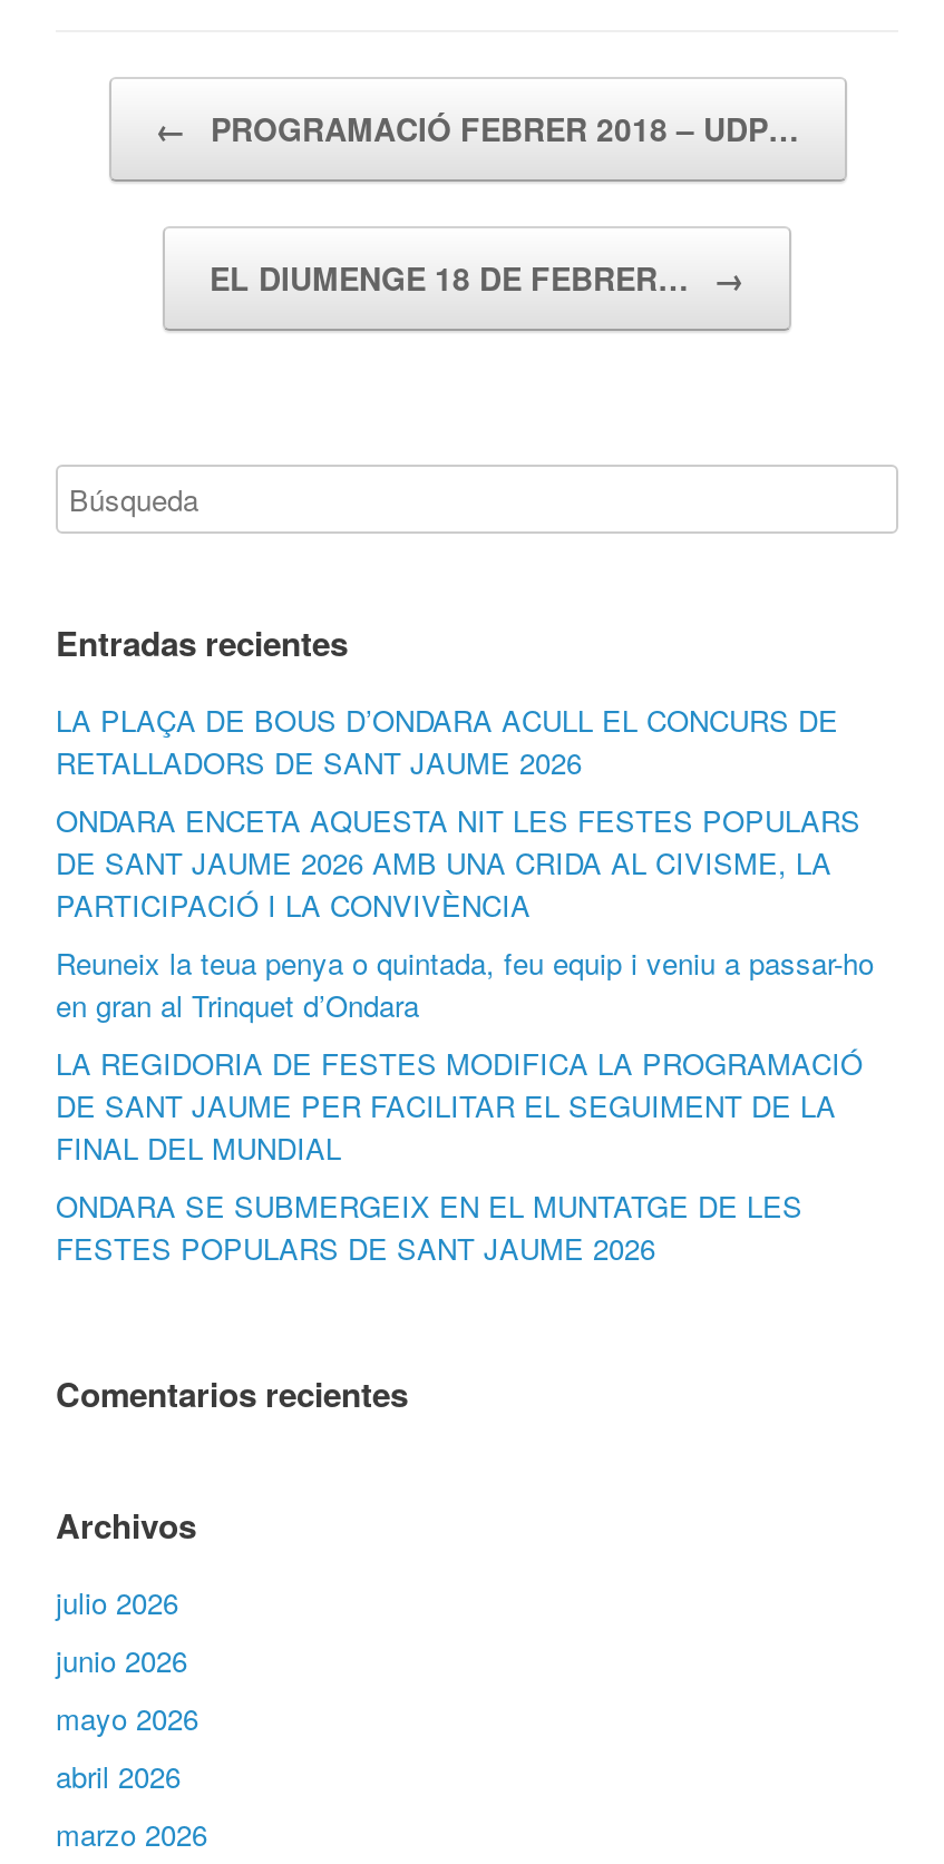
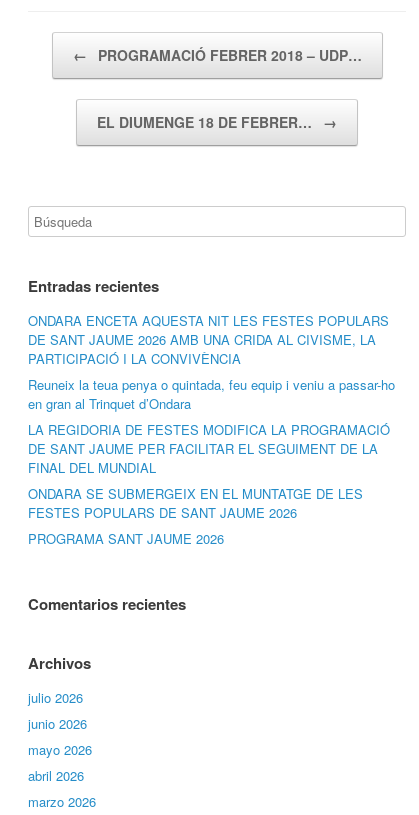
- LA PLAÇA DE BOUS D’ONDARA ACULL EL CONCURS DE
- RETALLADORS DE SANT JAUME 2026

moved up: ONDARA ENCETA AQUESTA NIT LES FESTES POPULARS | DE SANT JAUME 2026 AMB UNA CRIDA AL CIVISME, LA | PARTICIPACIÓ I LA CONVIVÈNCIA | ... | ONDARA SE SUBMERGEIX EN EL MUNTATGE DE LES | FESTES POPULARS DE SANT JAUME 2026

+ PROGRAMA SANT JAUME 2026
